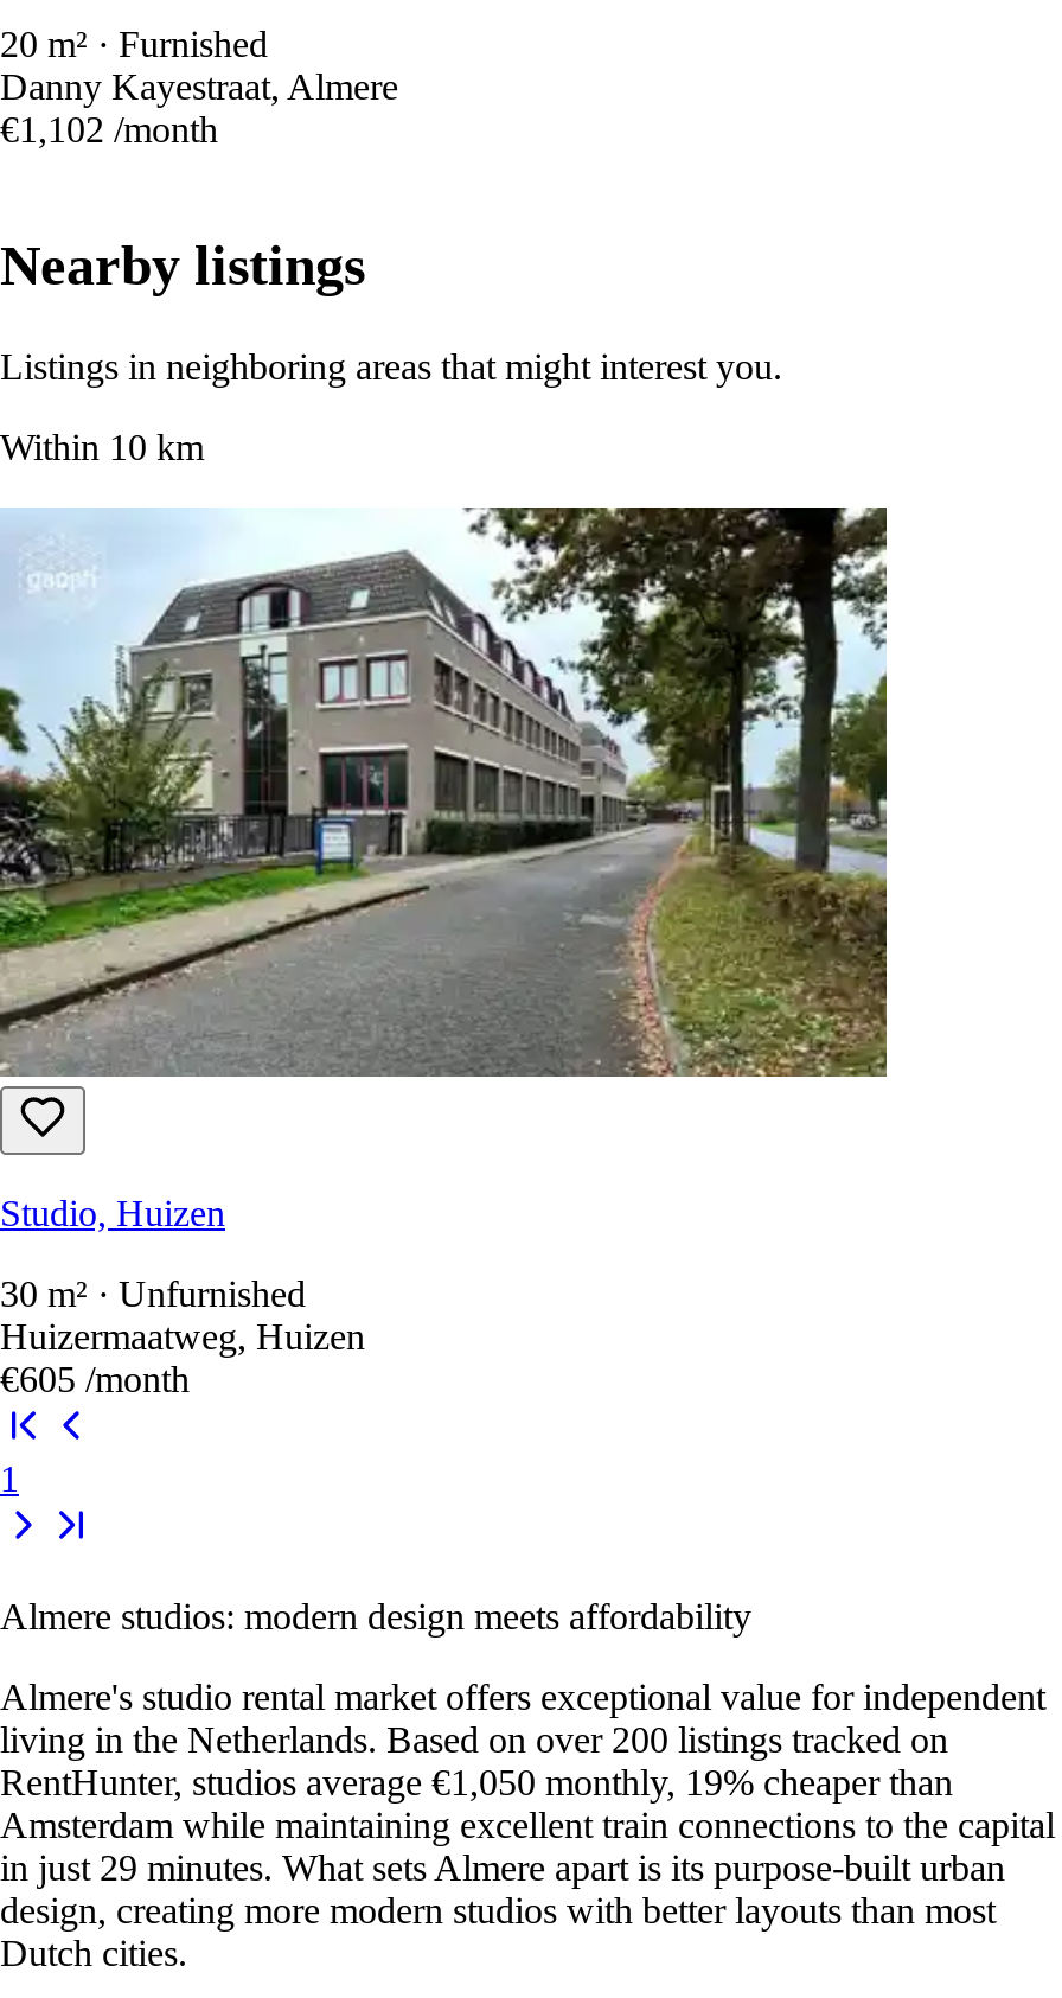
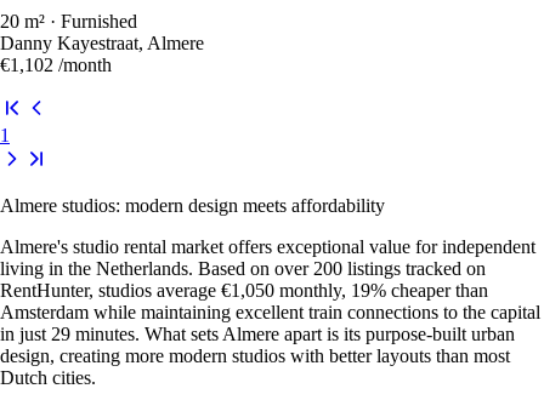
- Nearby listings
- Listings in neighboring areas that might interest you.
- Within 10 km

- [image]
- Studio, Huizen
- 30 m² · Unfurnished
- Huizermaatweg, Huizen
- €605 /month
